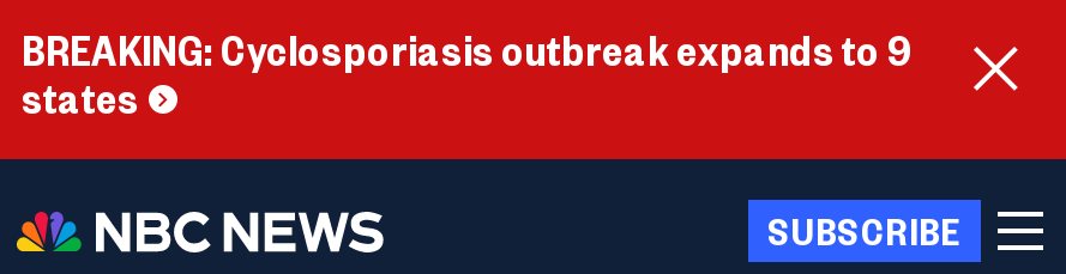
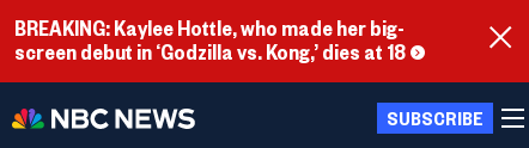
- BREAKING: Cyclosporiasis outbreak expands to 9
- states
+ BREAKING: Kaylee Hottle, who made her big-
+ screen debut in ‘Godzilla vs. Kong,’ dies at 18
